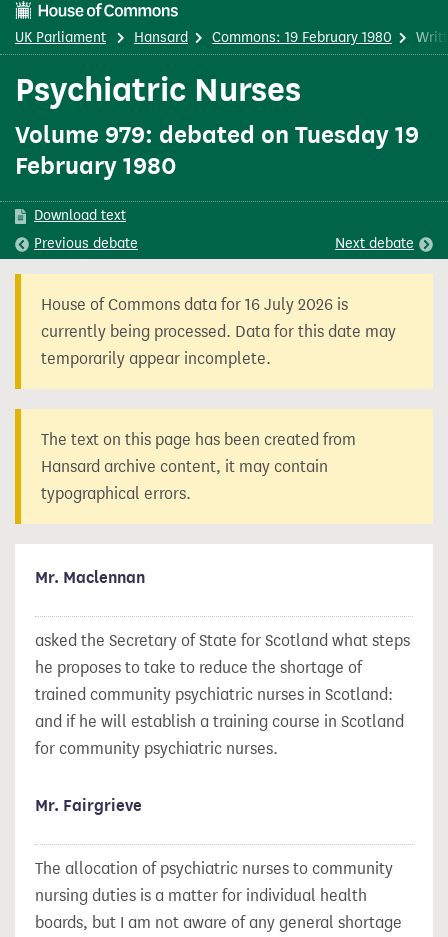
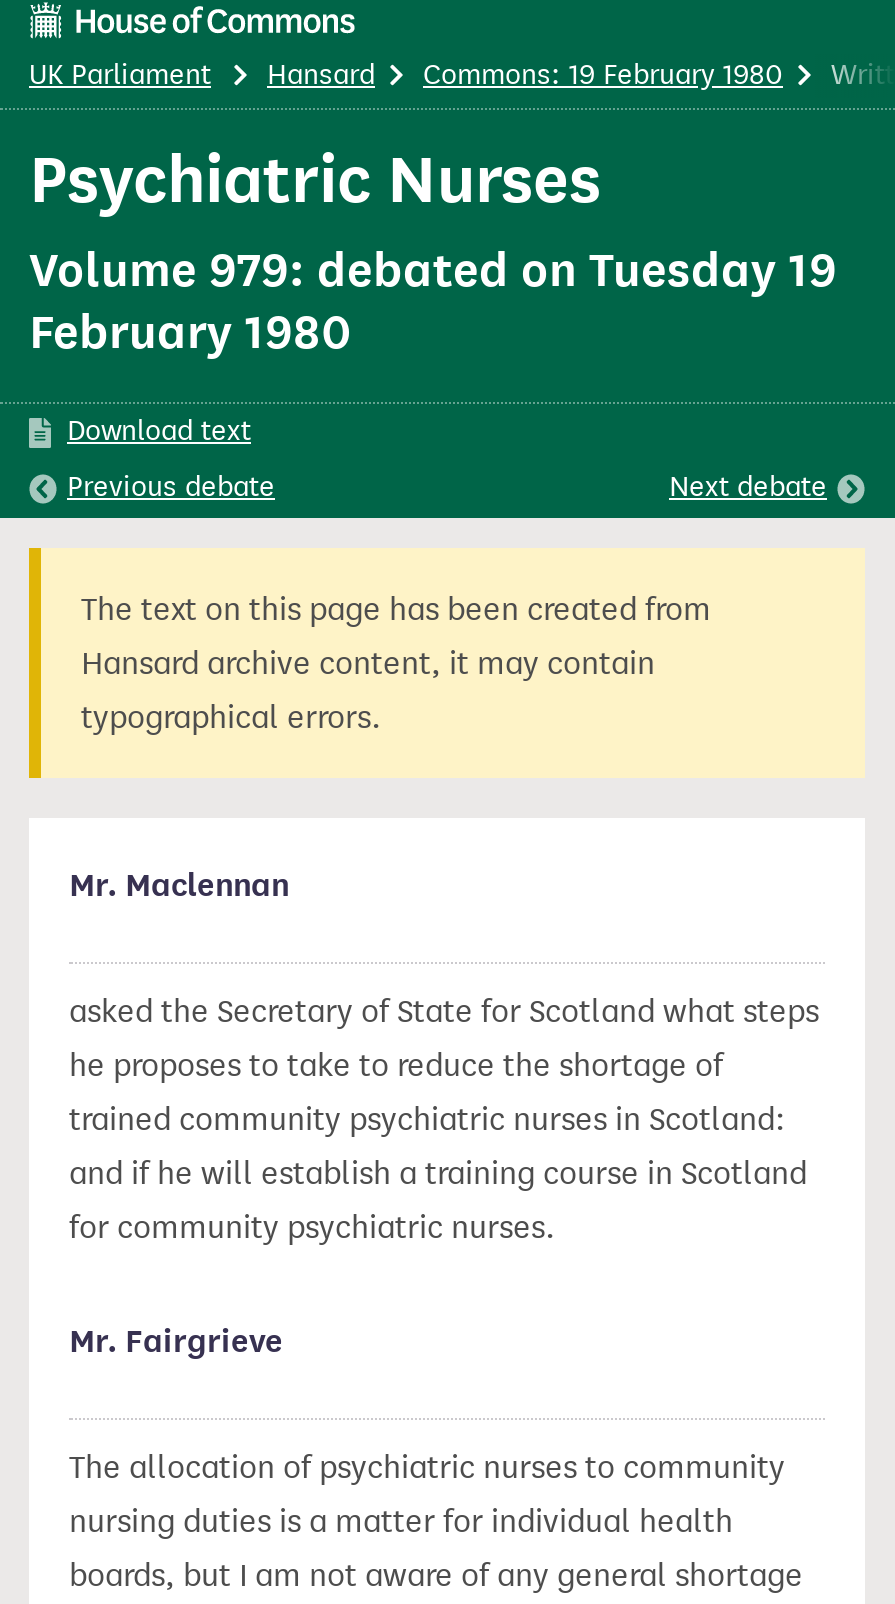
- House of Commons data for 16 July 2026 is
- currently being processed. Data for this date may
- temporarily appear incomplete.
